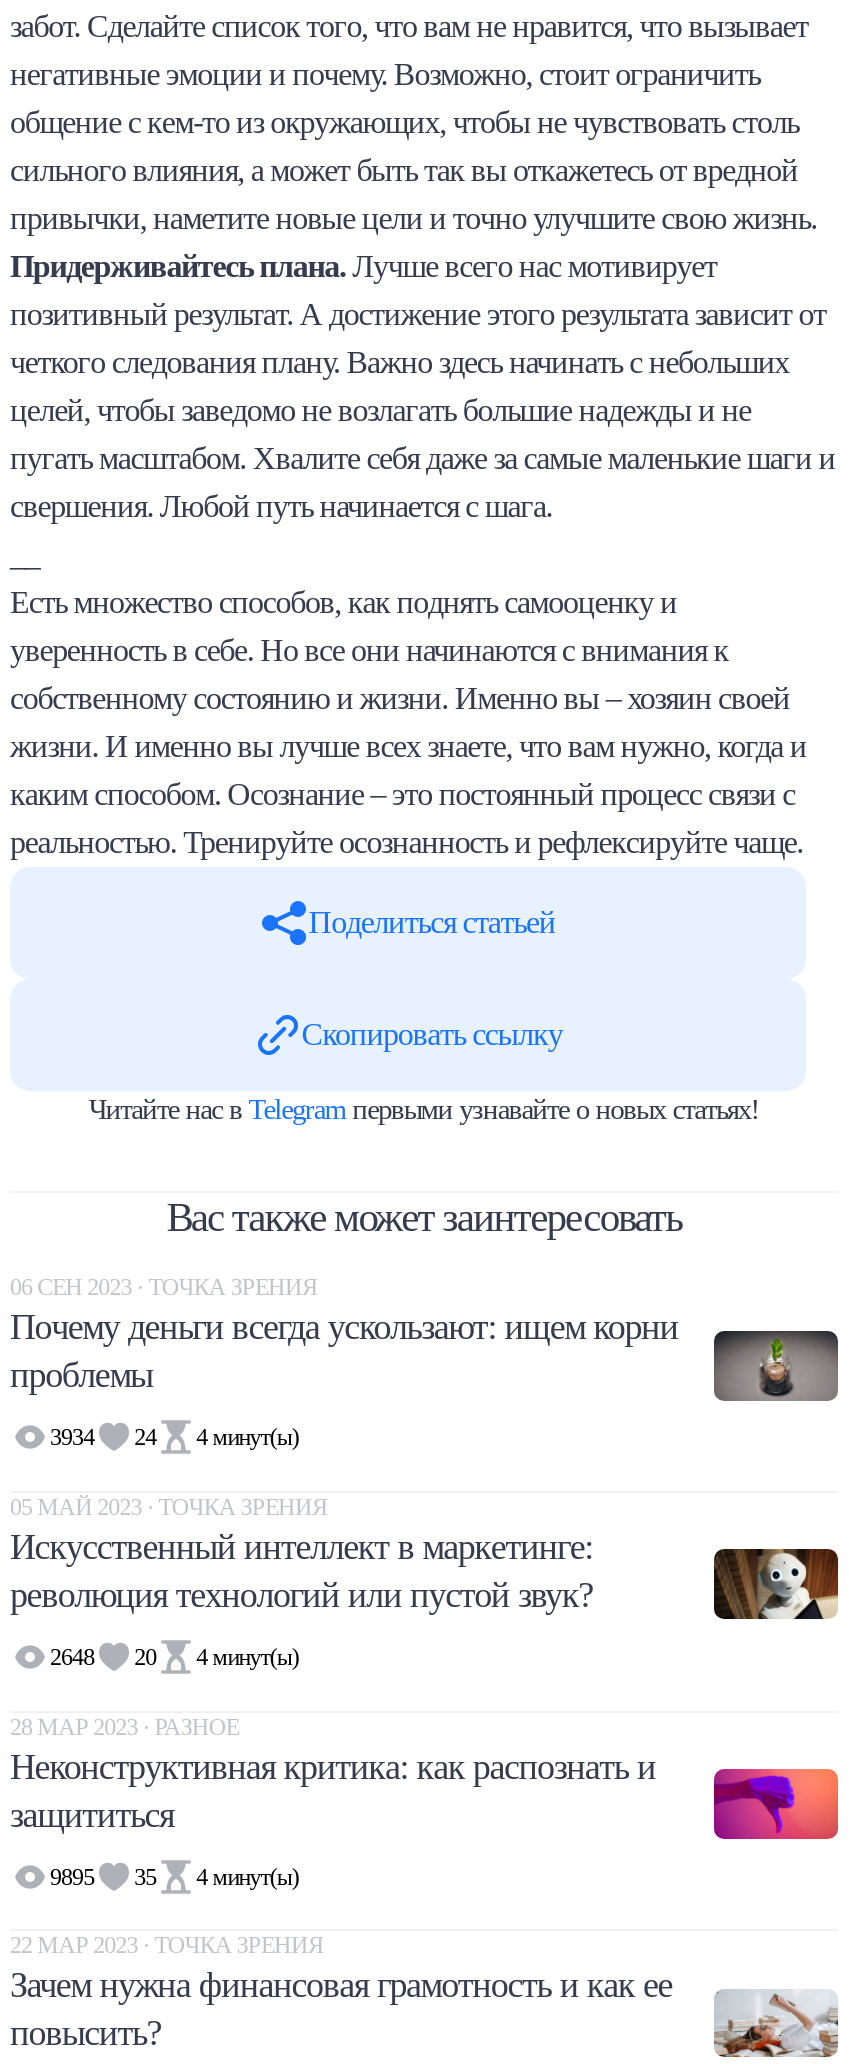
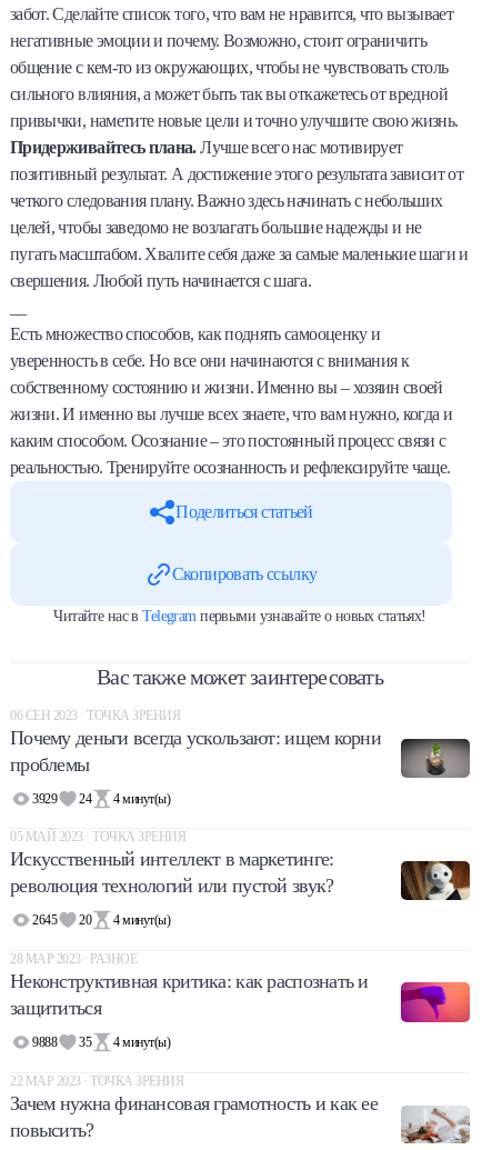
- 3934 24 4 минут(ы)
+ 3929 24 4 минут(ы)

- 2648 20 4 минут(ы)
+ 2645 20 4 минут(ы)

- 9895 35 4 минут(ы)
+ 9888 35 4 минут(ы)
